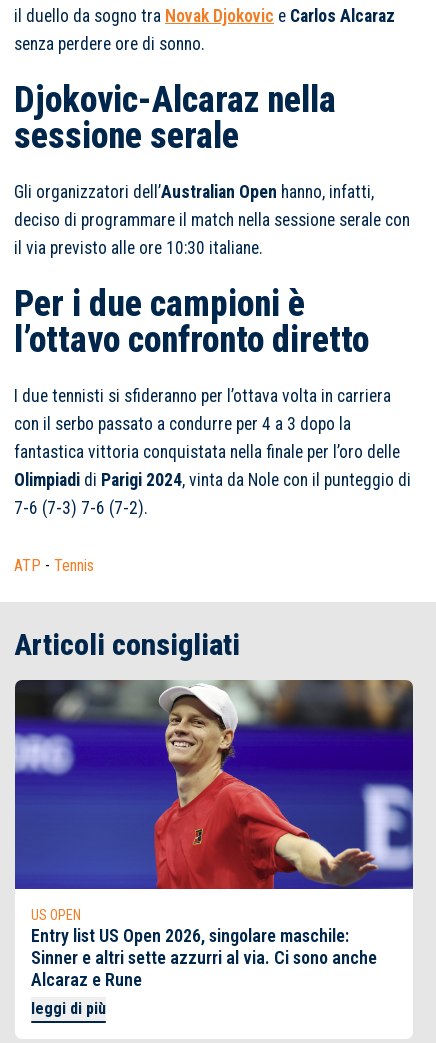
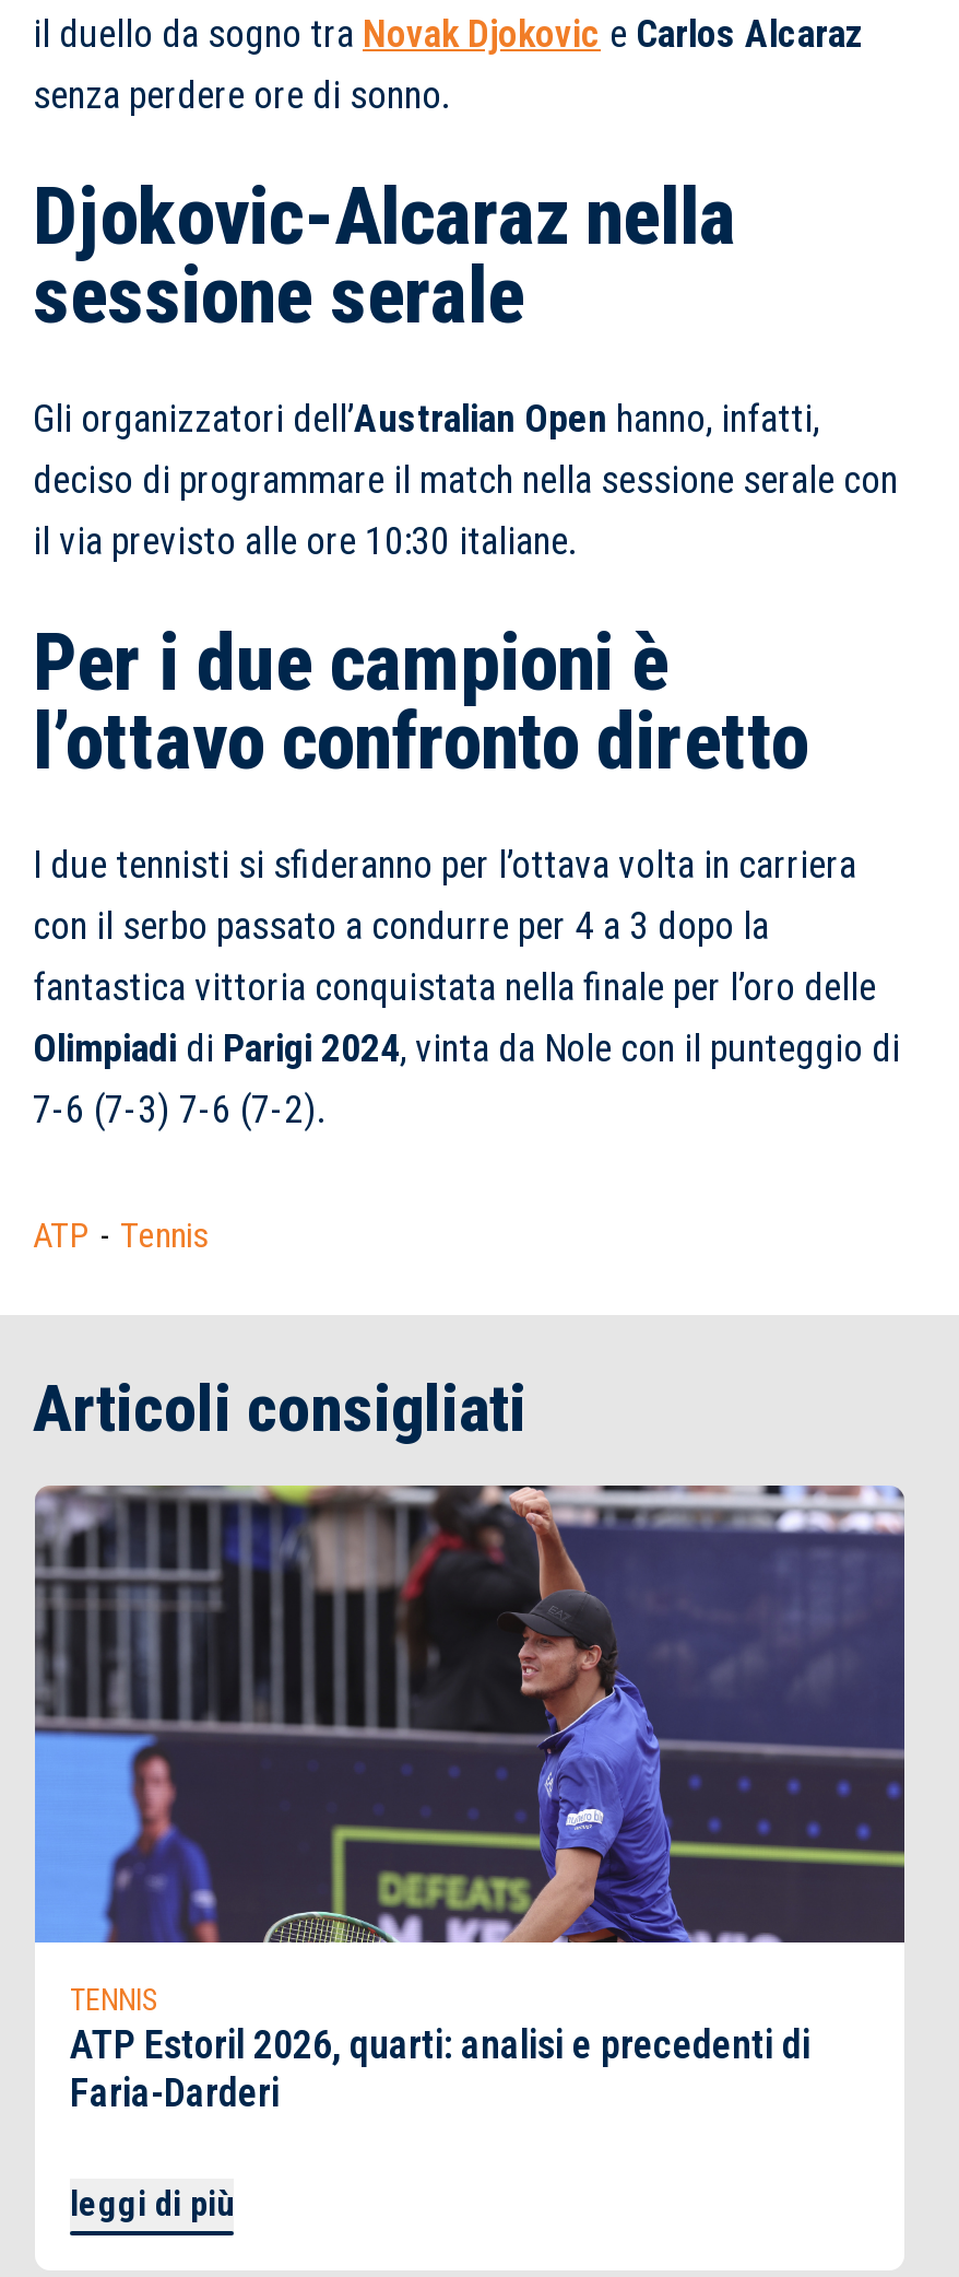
- [image]
- US OPEN
- Entry list US Open 2026, singolare maschile:
- Sinner e altri sette azzurri al via. Ci sono anche
- Alcaraz e Rune
+ [image]
+ TENNIS
+ ATP Estoril 2026, quarti: analisi e precedenti di
+ Faria-Darderi
